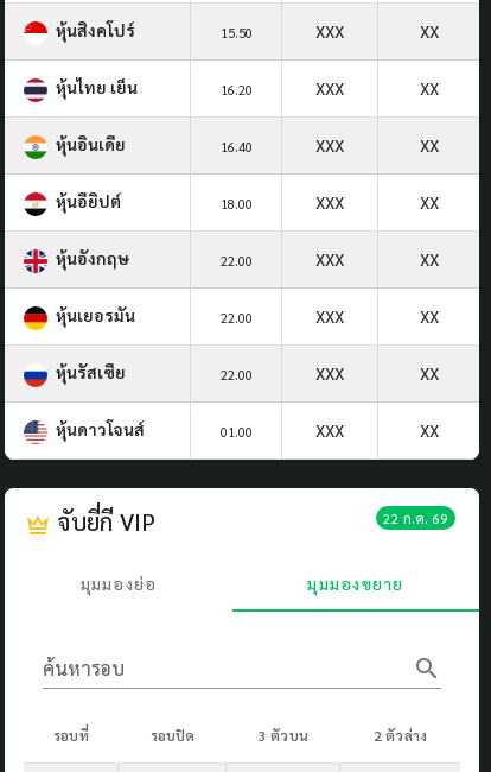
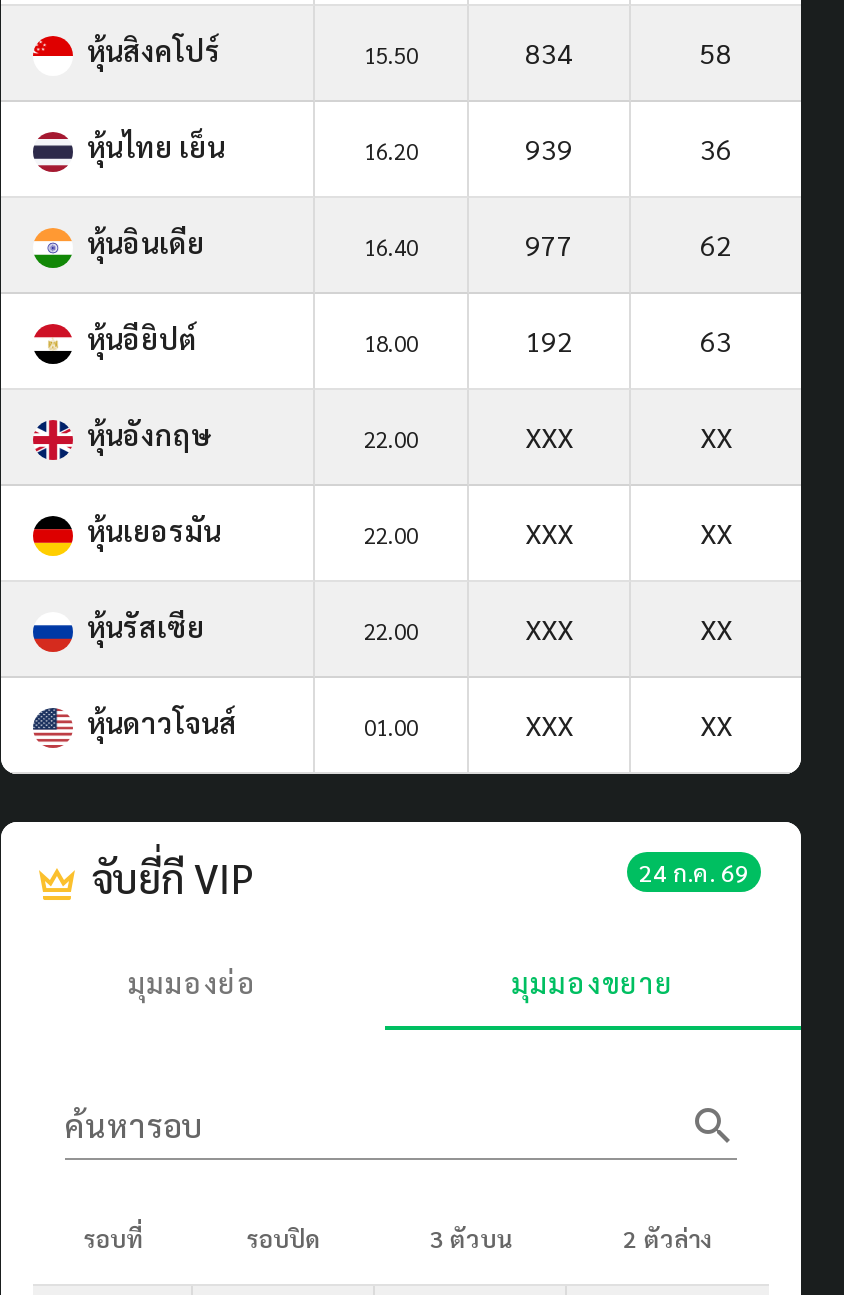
- XXX
- XX
+ 834
+ 58

- XXX
- XX
+ 939
+ 36

- XXX
- XX
+ 977
+ 62

- XXX
- XX
+ 192
+ 63

- 22 ก.ค. 69
+ 24 ก.ค. 69
